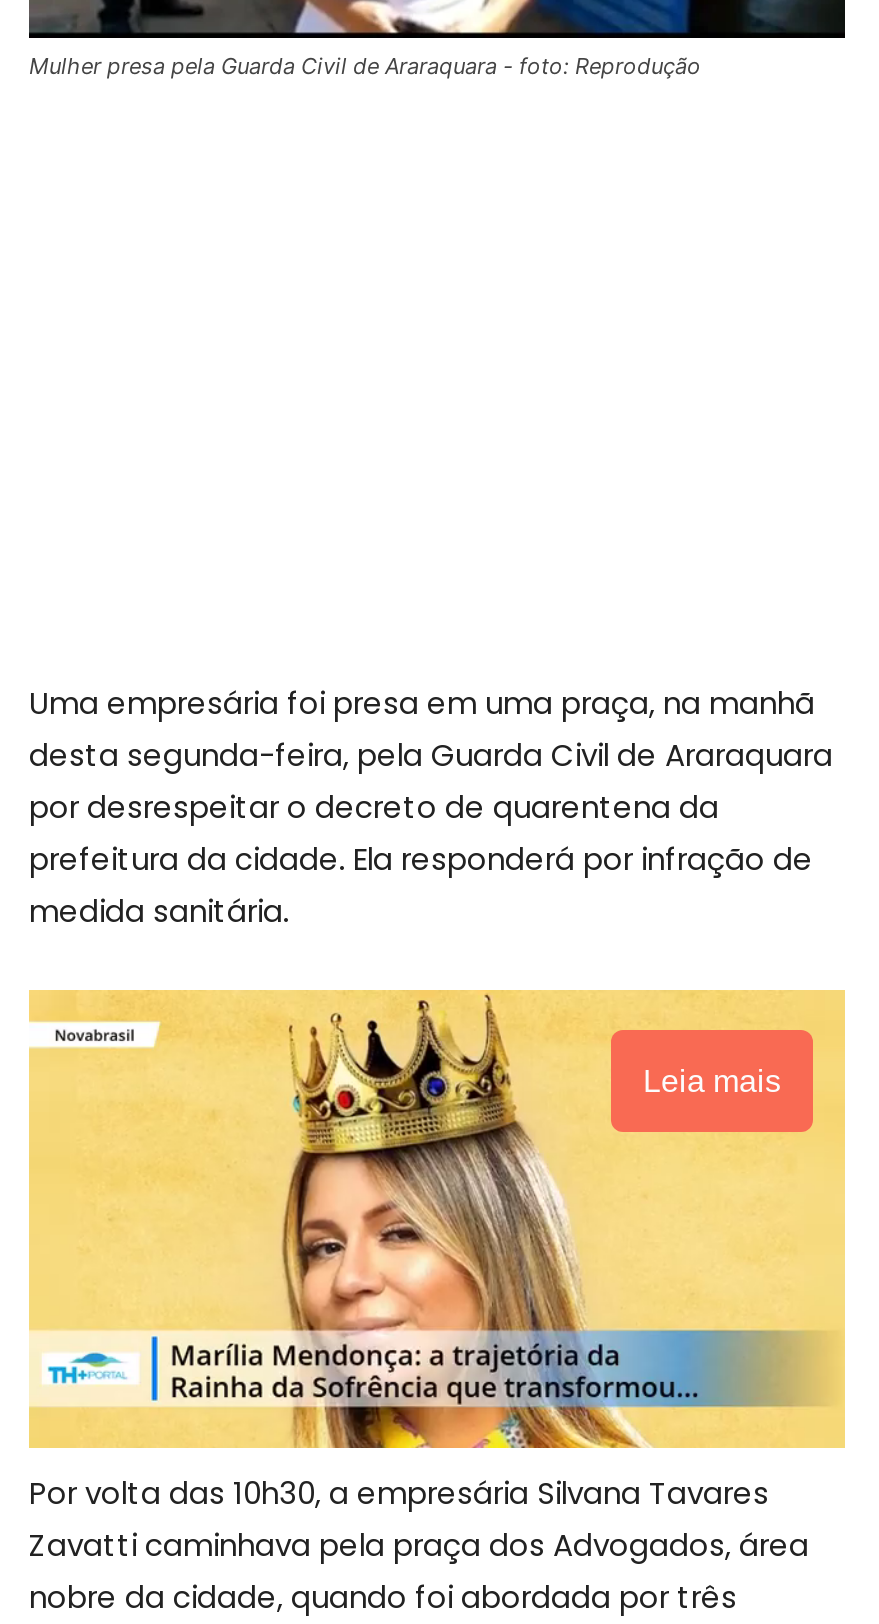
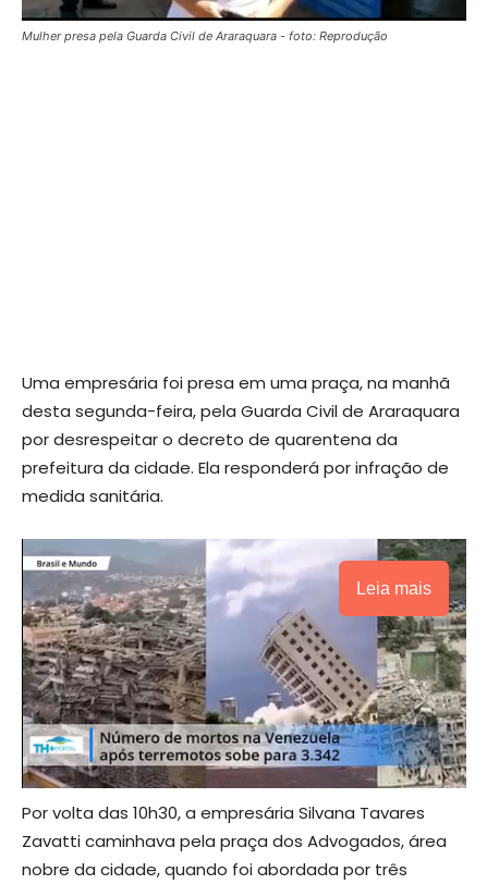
- [image]
+ [image]
